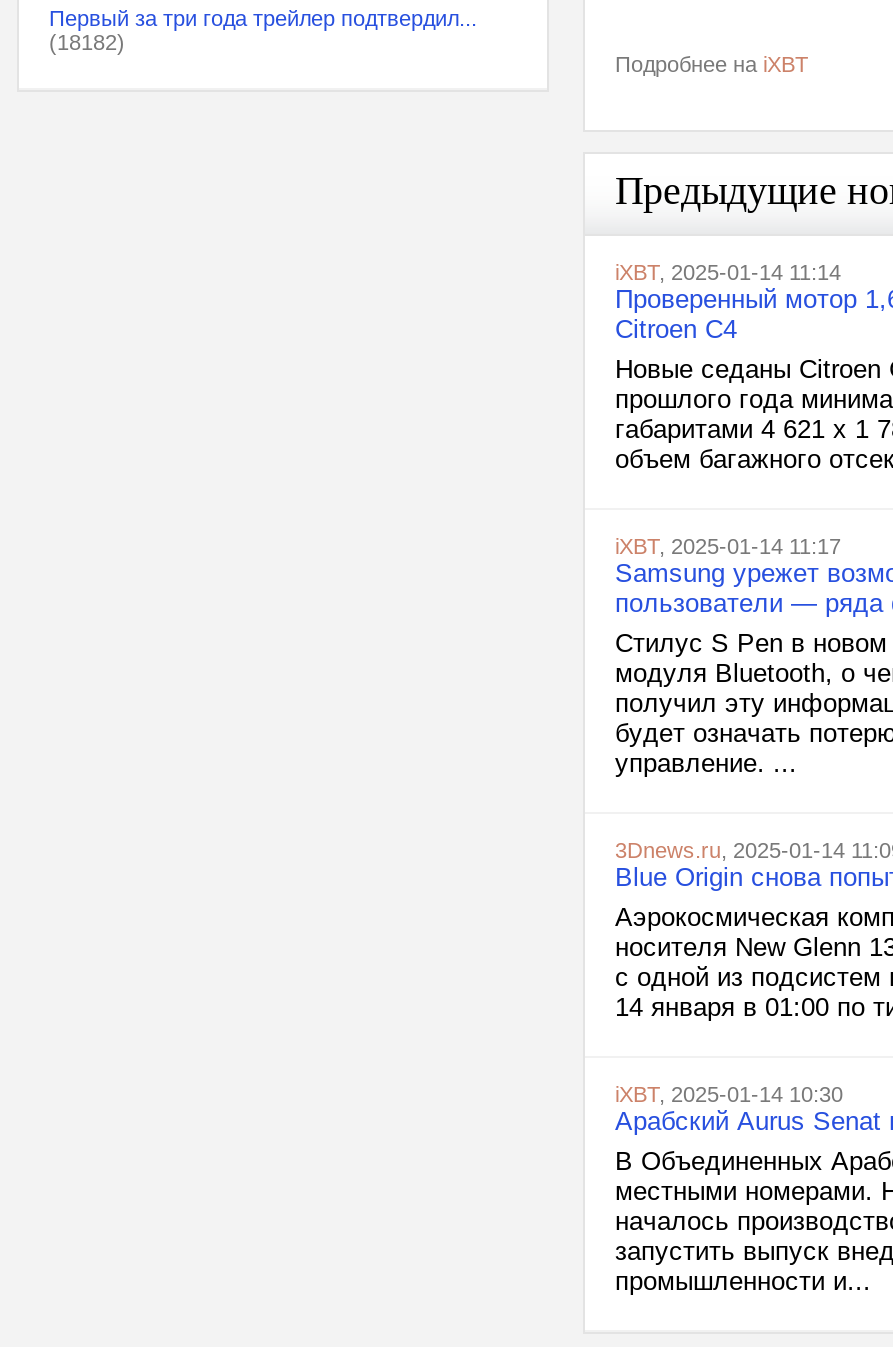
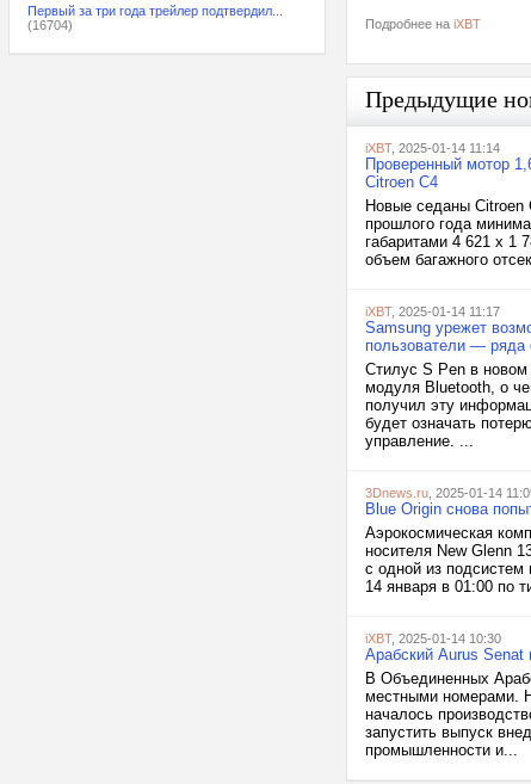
- (18182)
+ (16704)
